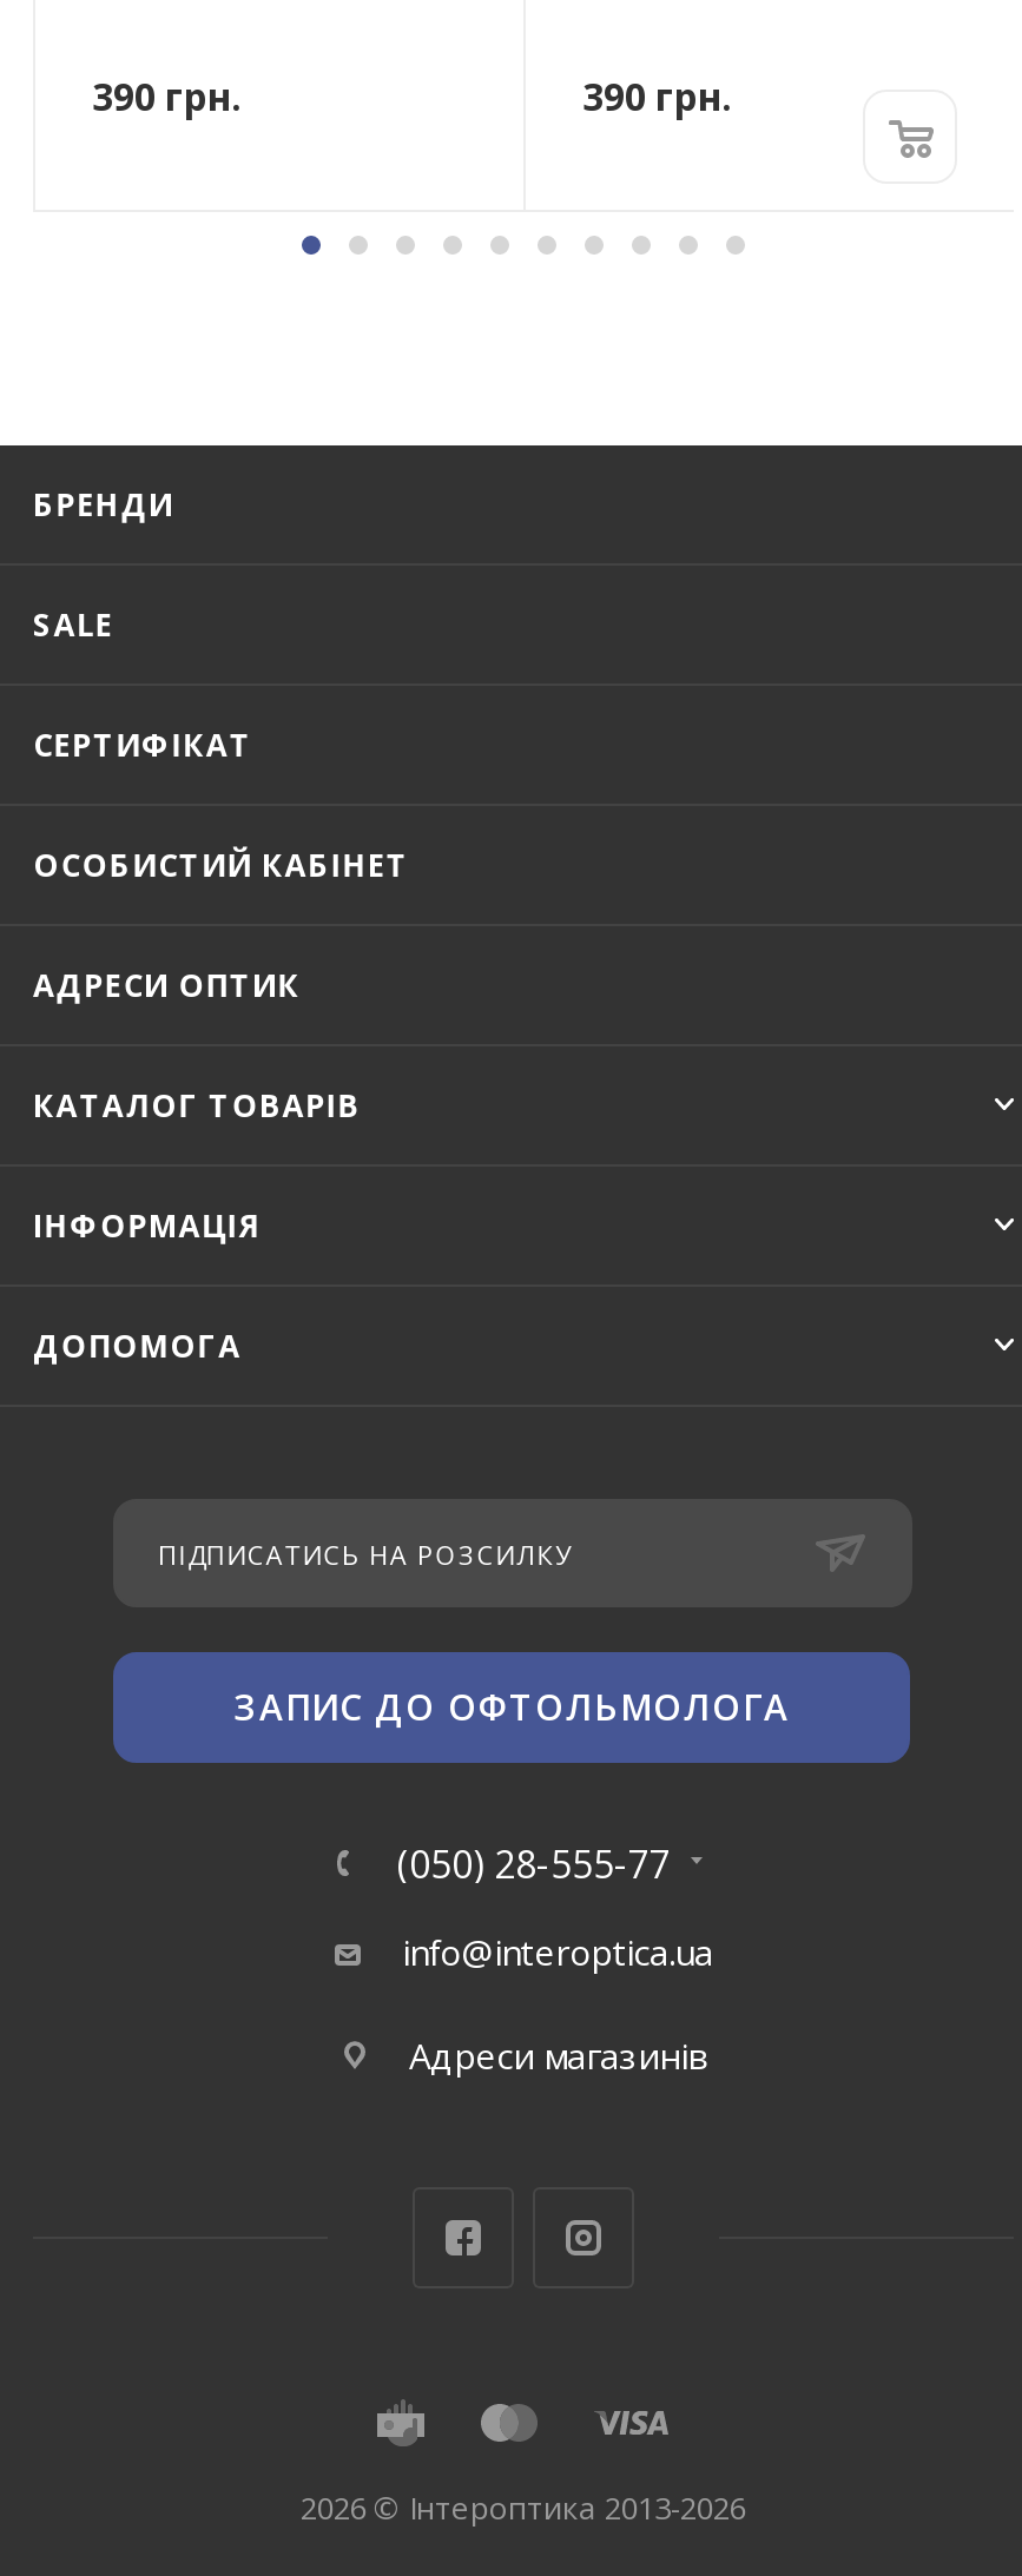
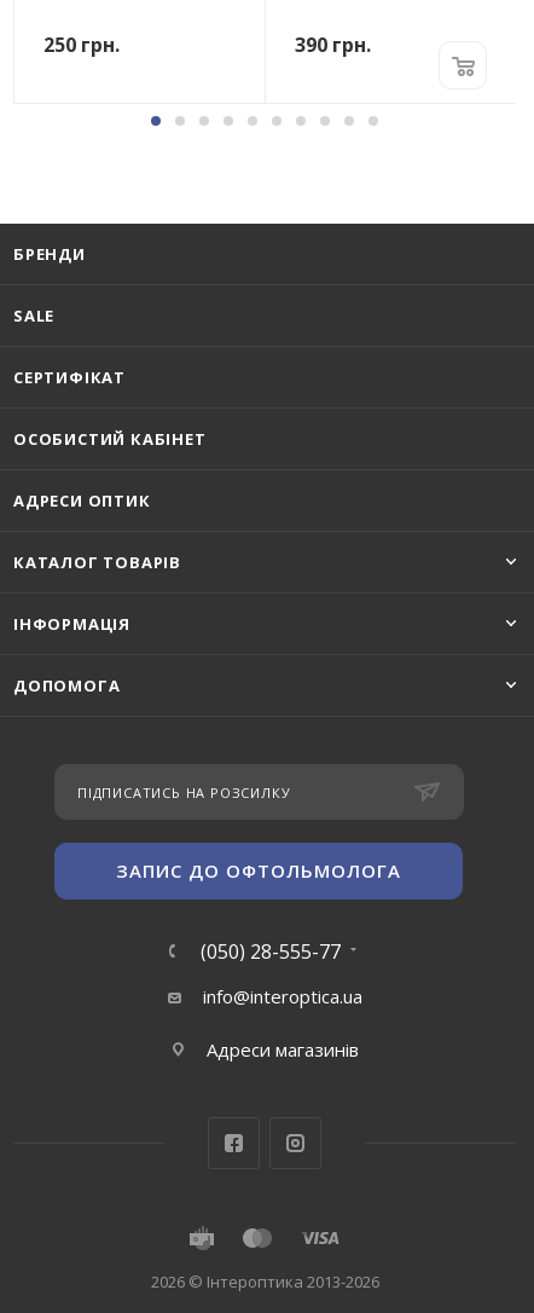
- 390 грн.
+ 250 грн.
